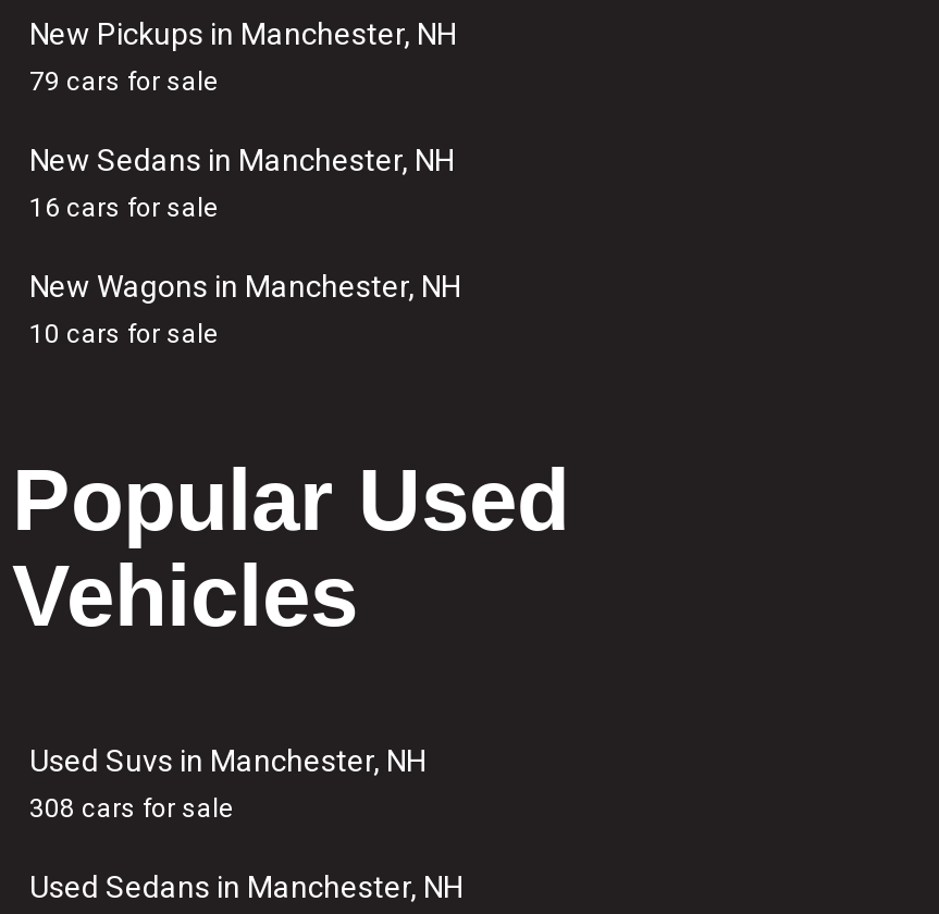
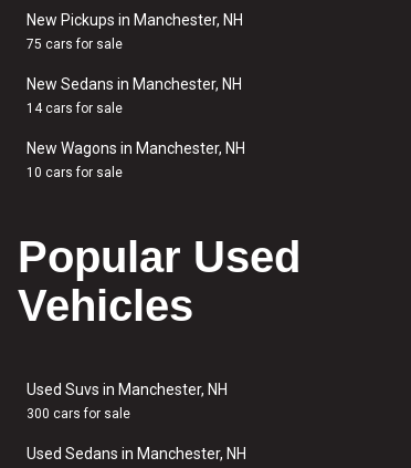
- 79 cars for sale
+ 75 cars for sale

- 16 cars for sale
+ 14 cars for sale

- 308 cars for sale
+ 300 cars for sale
